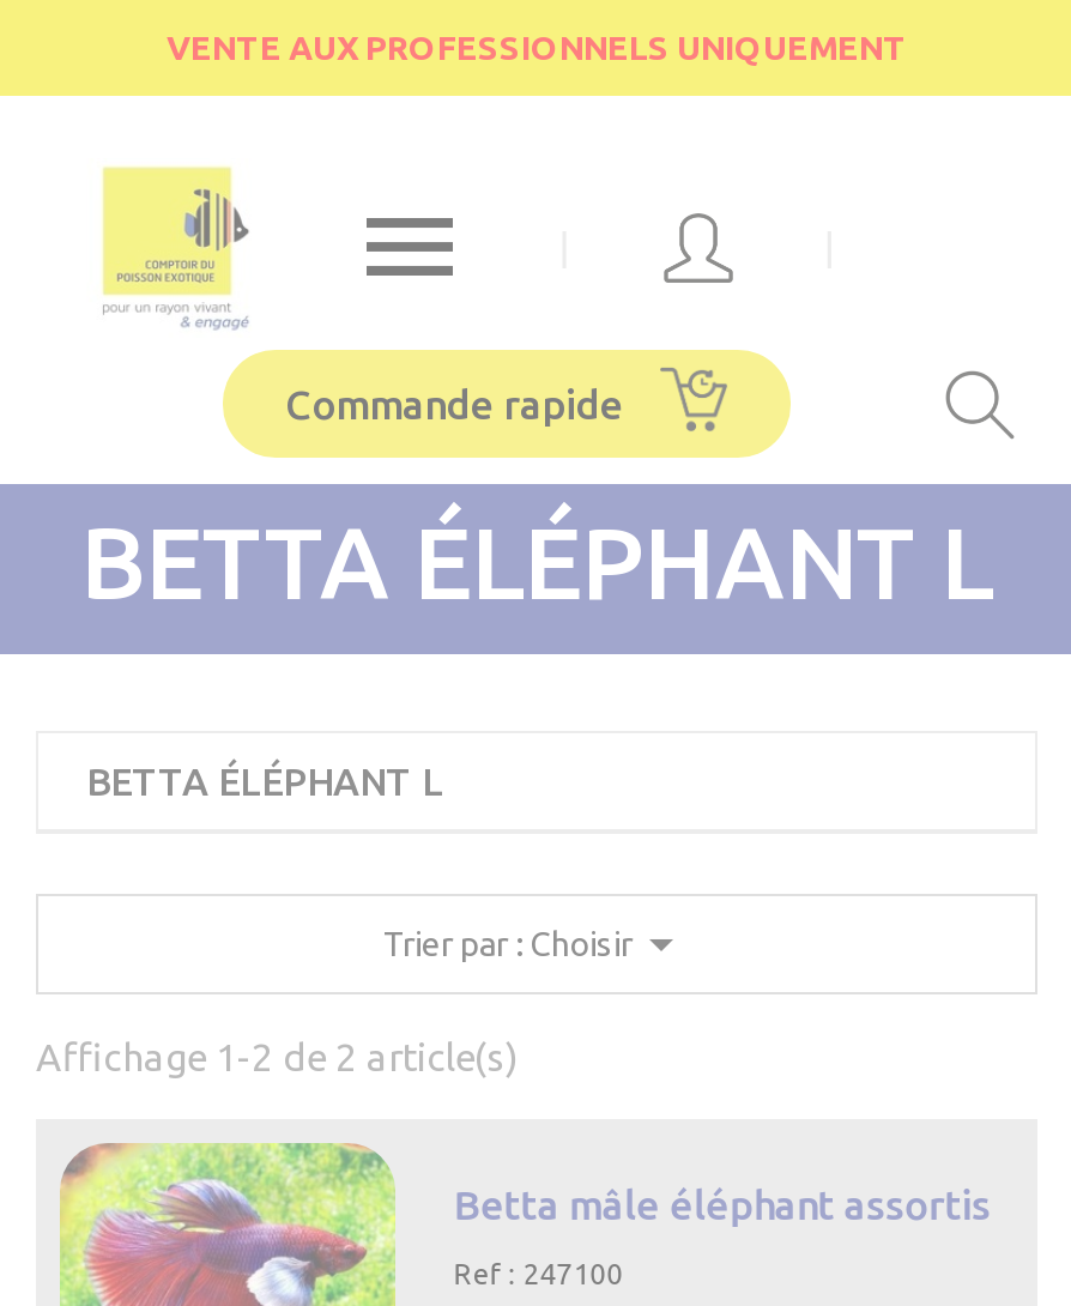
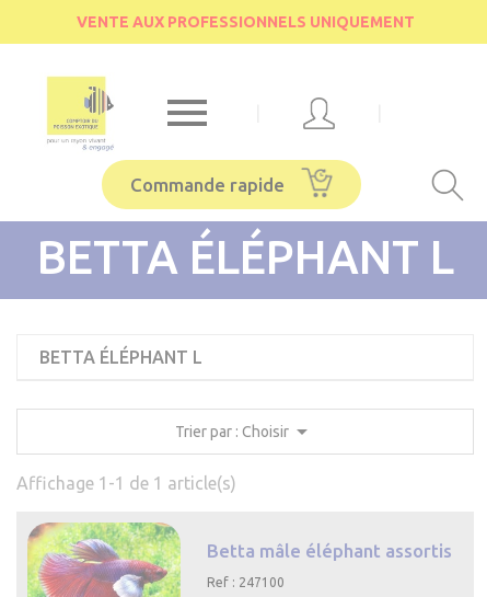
- Affichage 1-2 de 2 article(s)
+ Affichage 1-1 de 1 article(s)
